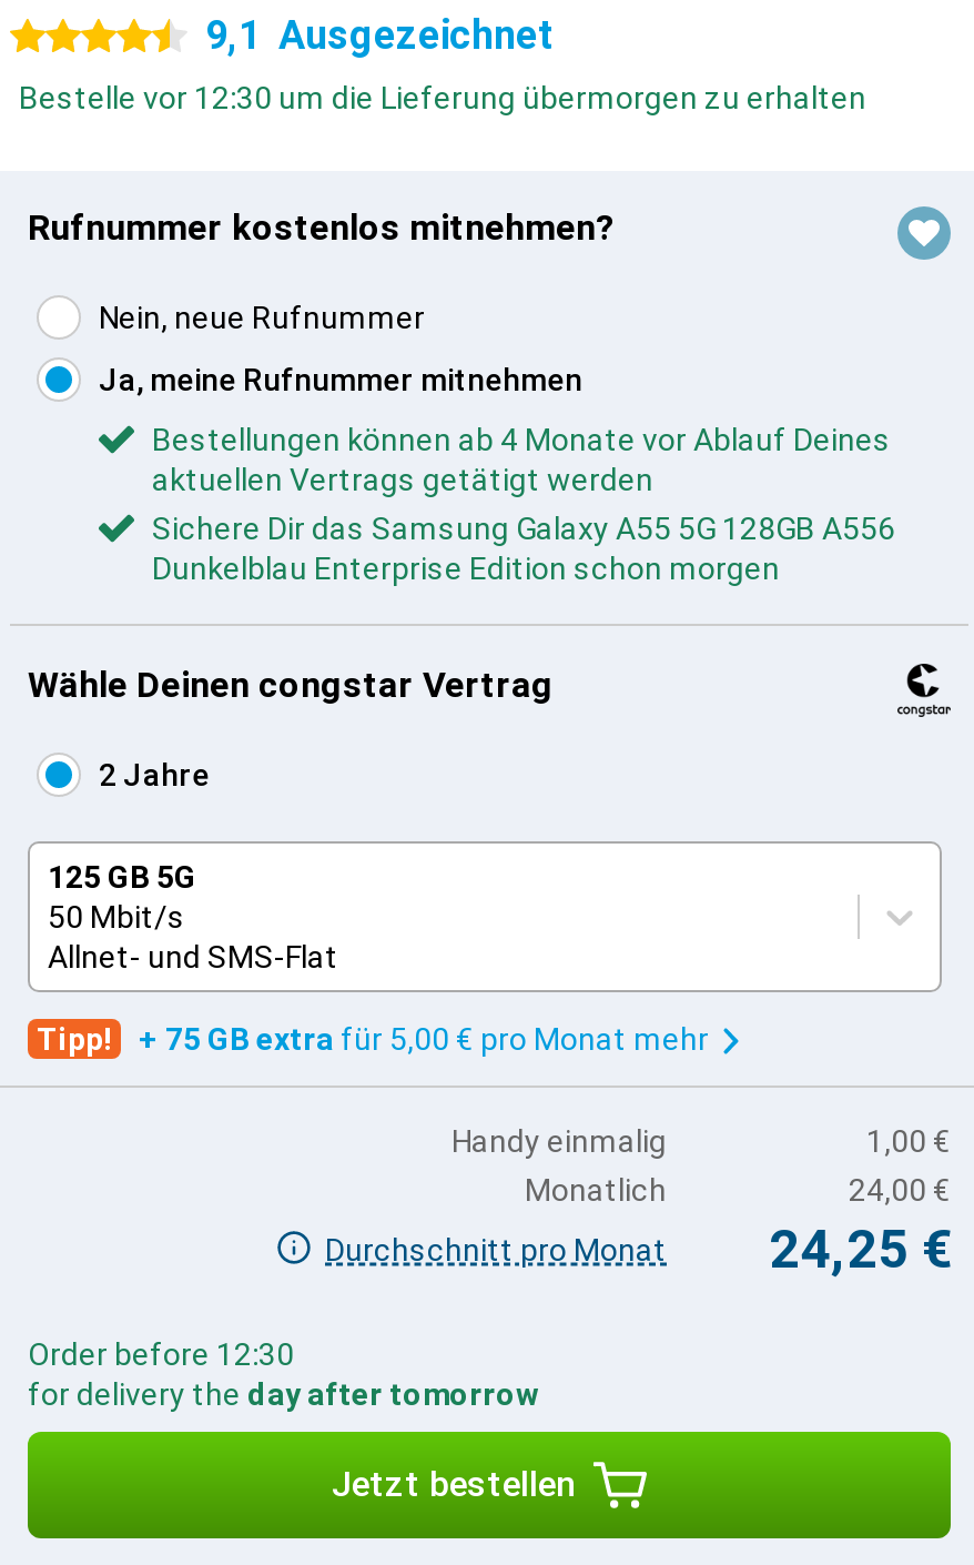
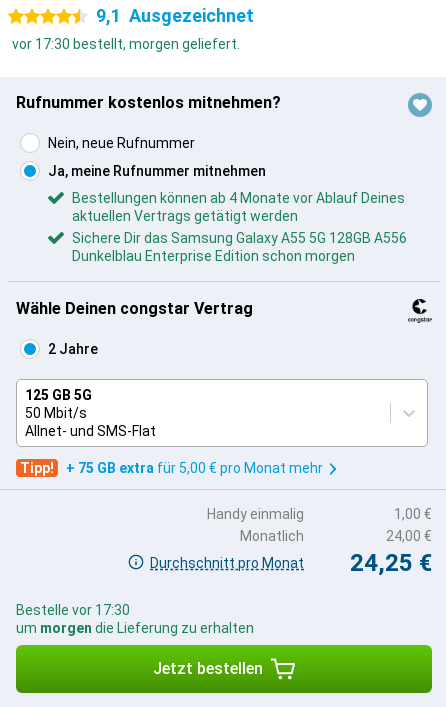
- Bestelle vor 12:30 um die Lieferung übermorgen zu erhalten
+ vor 17:30 bestellt, morgen geliefert.

- Order before 12:30
- for delivery the day after tomorrow
+ Bestelle vor 17:30
+ um morgen die Lieferung zu erhalten
